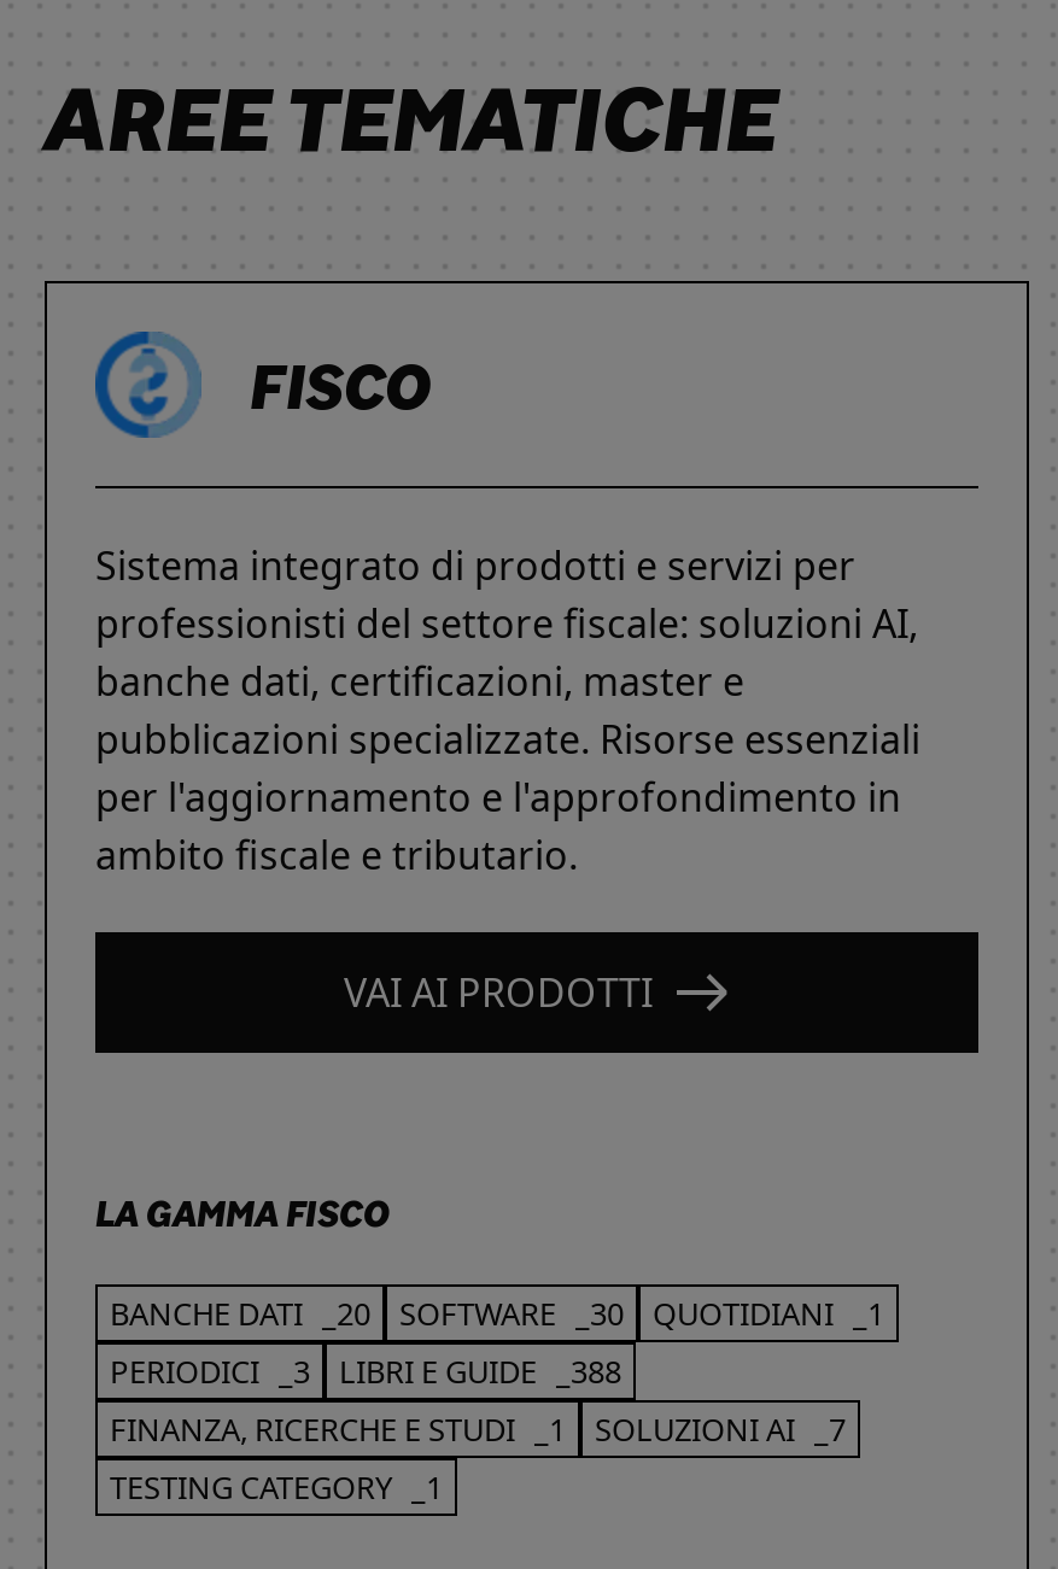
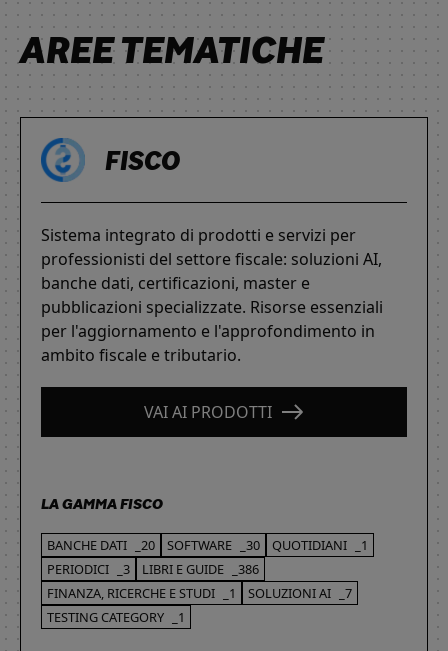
- PERIODICI _3 LIBRI E GUIDE _388
+ PERIODICI _3 LIBRI E GUIDE _386
